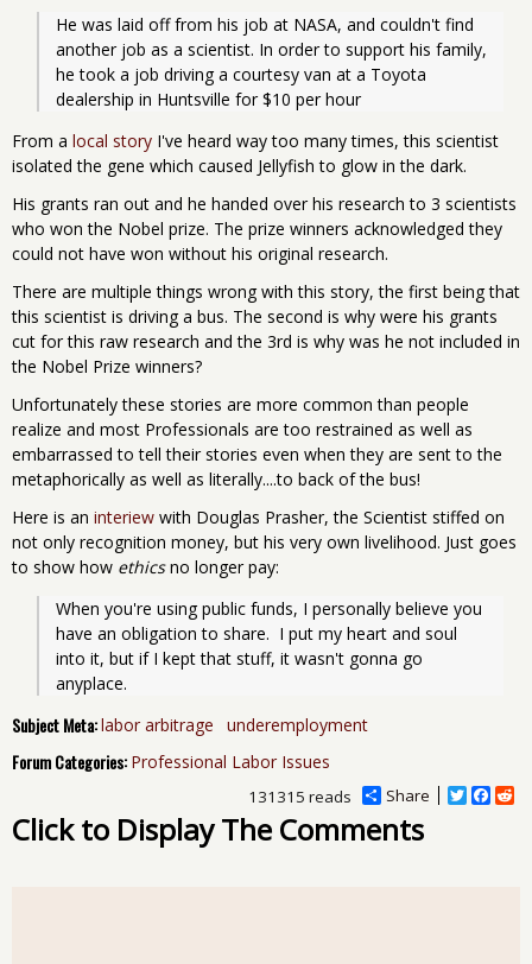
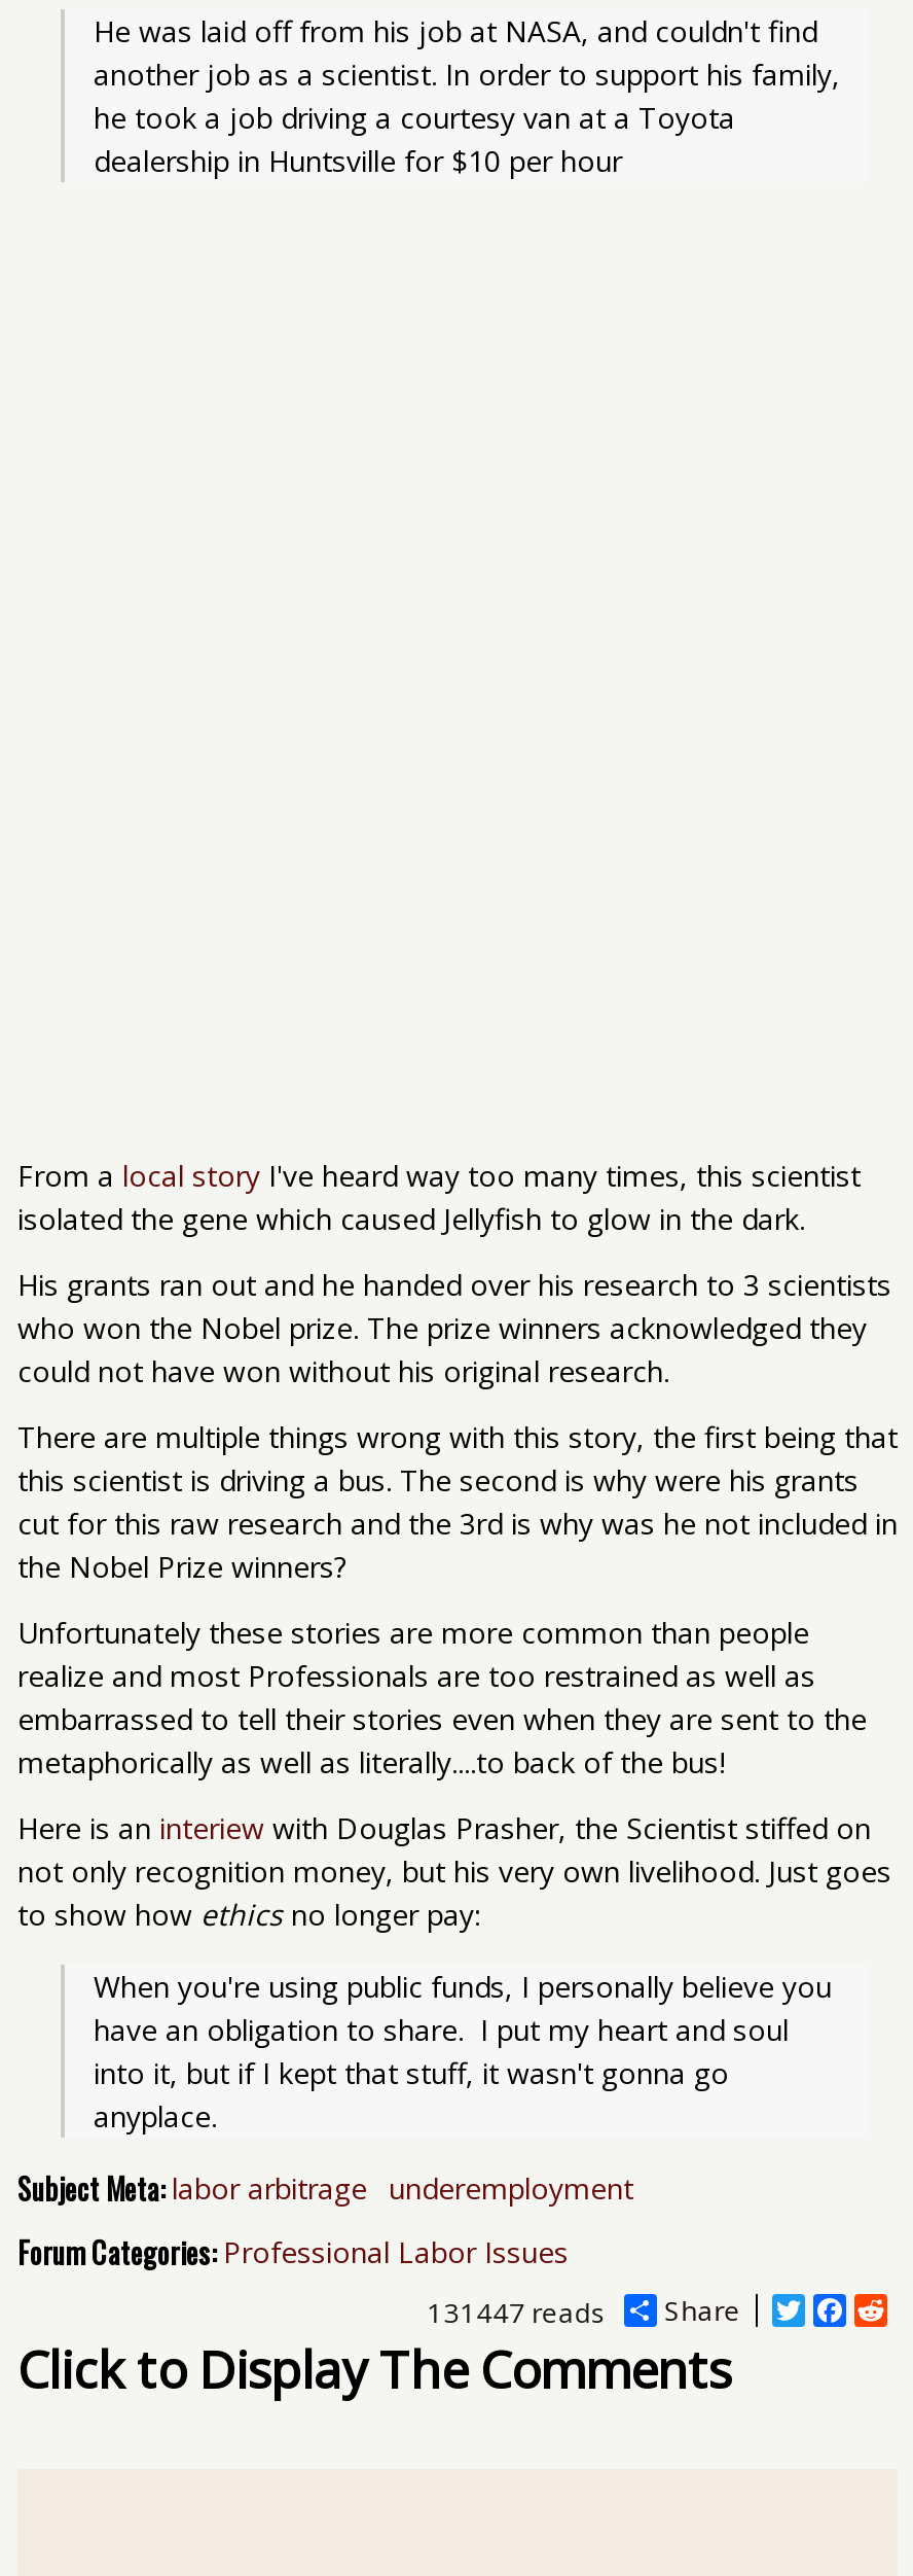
- 131315 reads
+ 131447 reads
